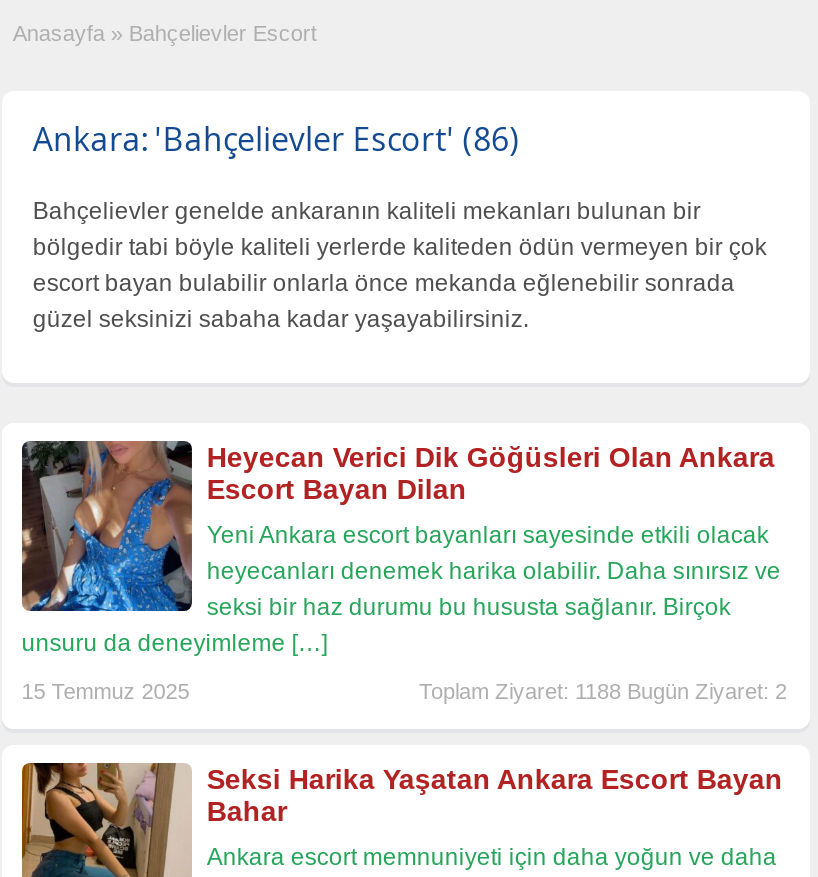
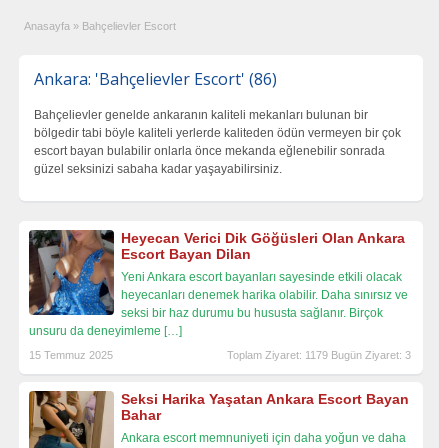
- Toplam Ziyaret: 1188 Bugün Ziyaret: 2
+ Toplam Ziyaret: 1179 Bugün Ziyaret: 3
